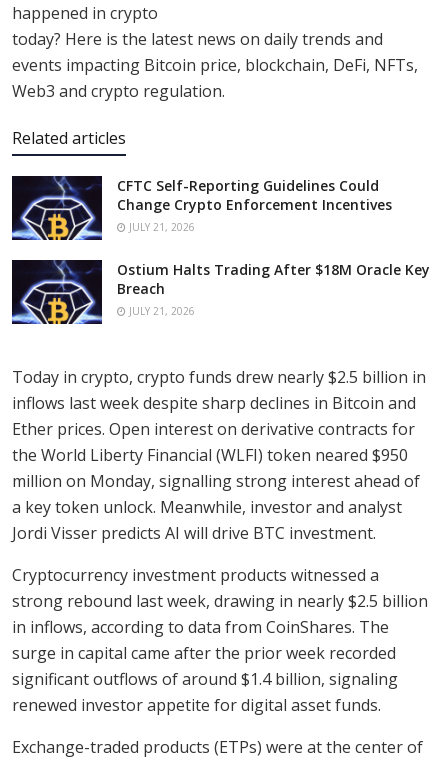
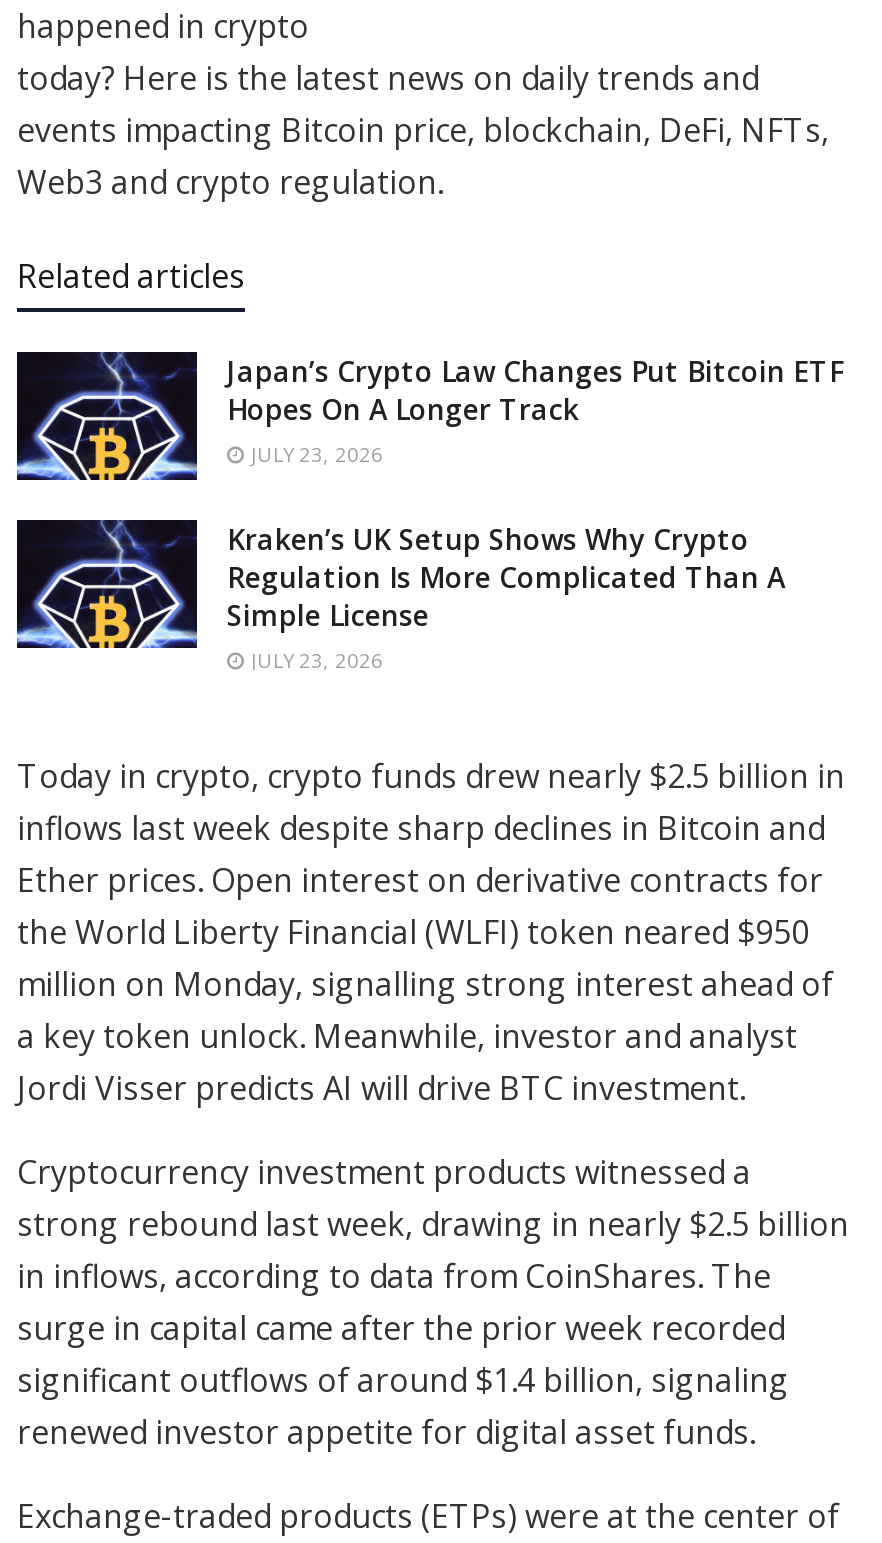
- CFTC Self-Reporting Guidelines Could
- Change Crypto Enforcement Incentives
- JULY 21, 2026
+ Japan’s Crypto Law Changes Put Bitcoin ETF
+ Hopes On A Longer Track
+ JULY 23, 2026

- Ostium Halts Trading After $18M Oracle Key
- Breach
- JULY 21, 2026
+ Kraken’s UK Setup Shows Why Crypto
+ Regulation Is More Complicated Than A
+ Simple License
+ JULY 23, 2026
